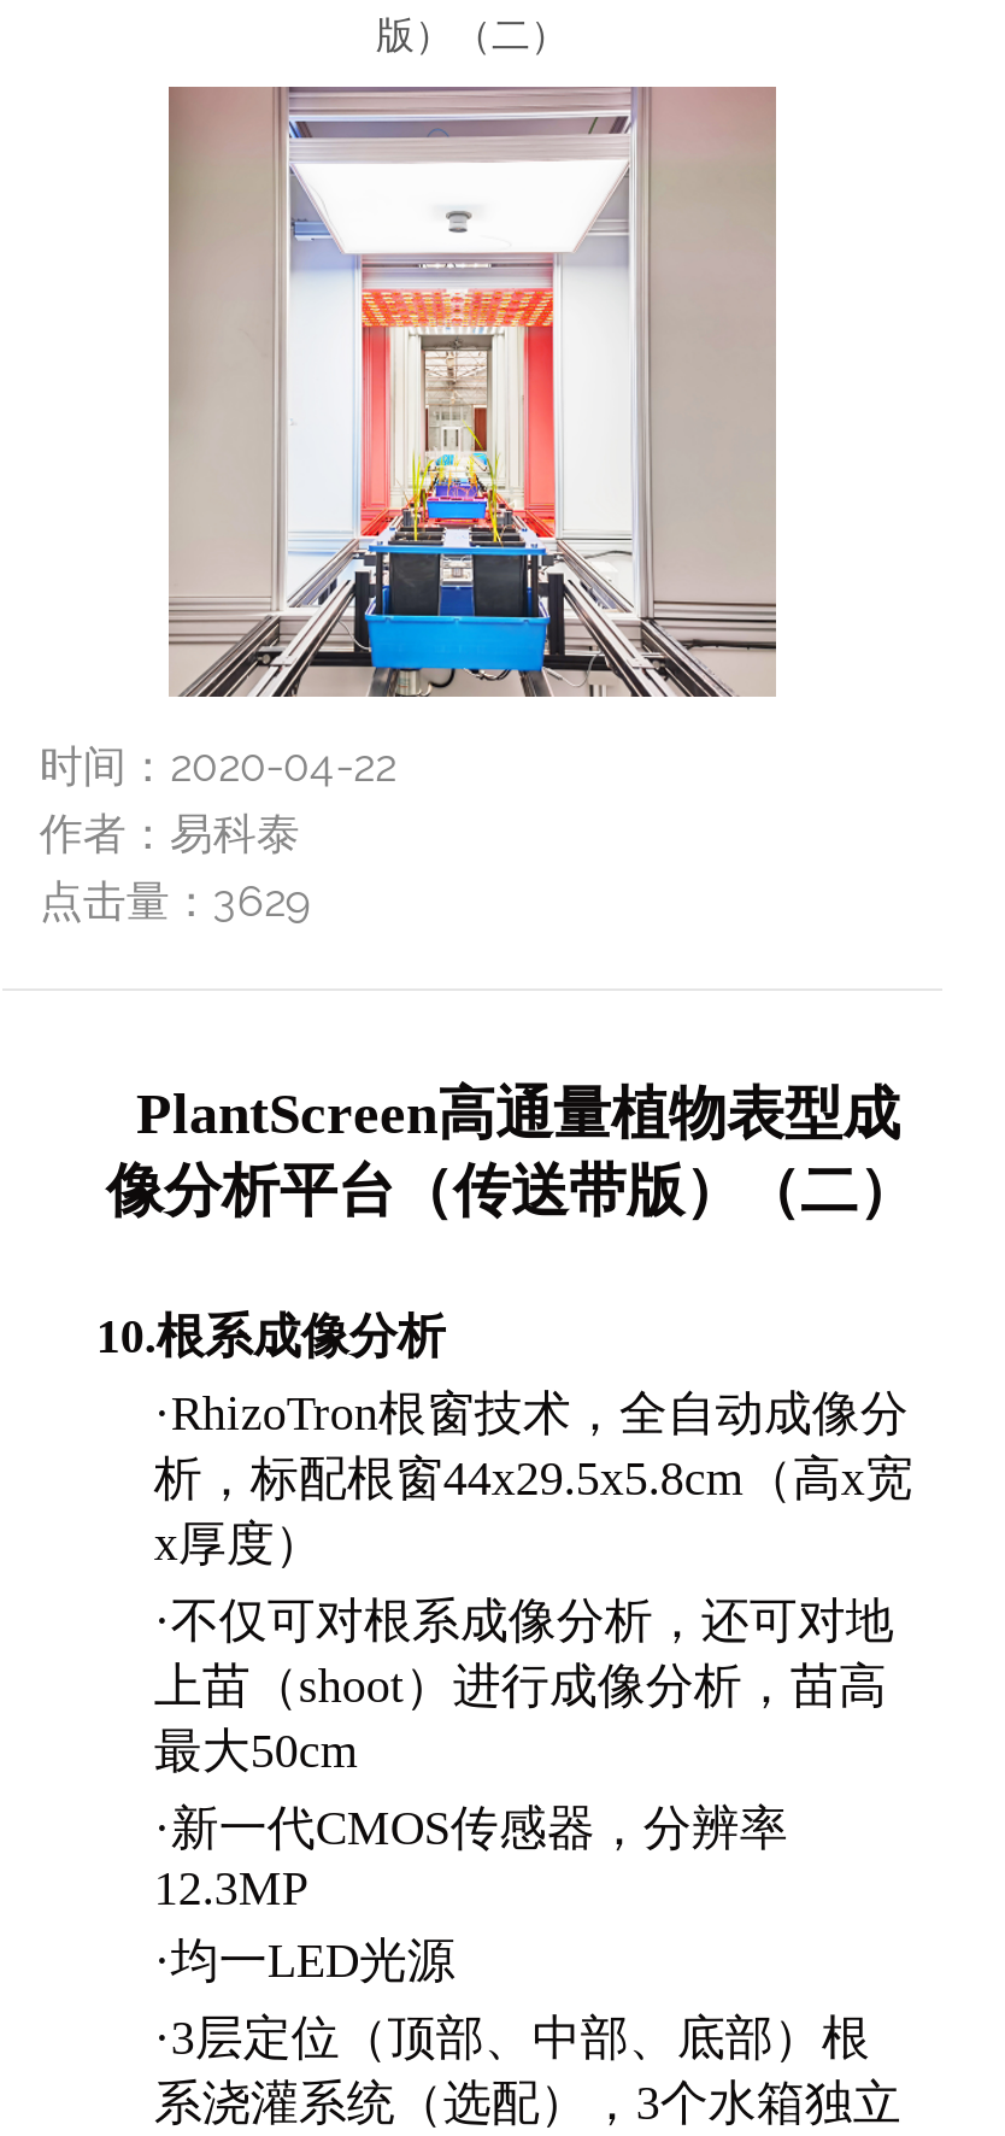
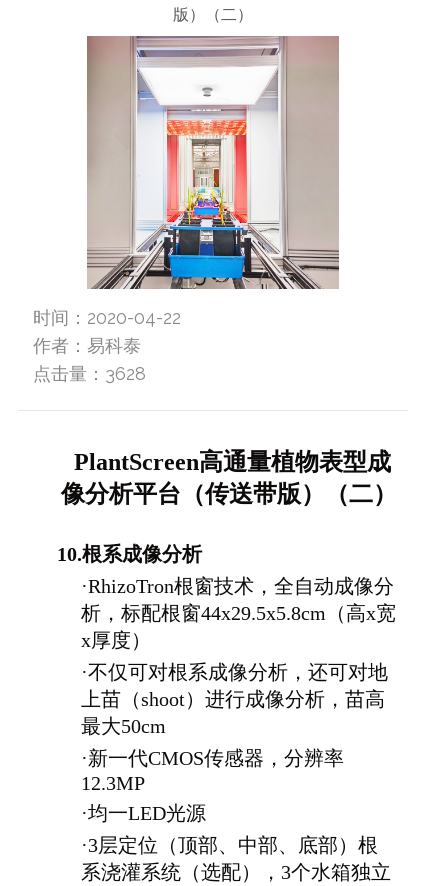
- 点击量：3629
+ 点击量：3628
